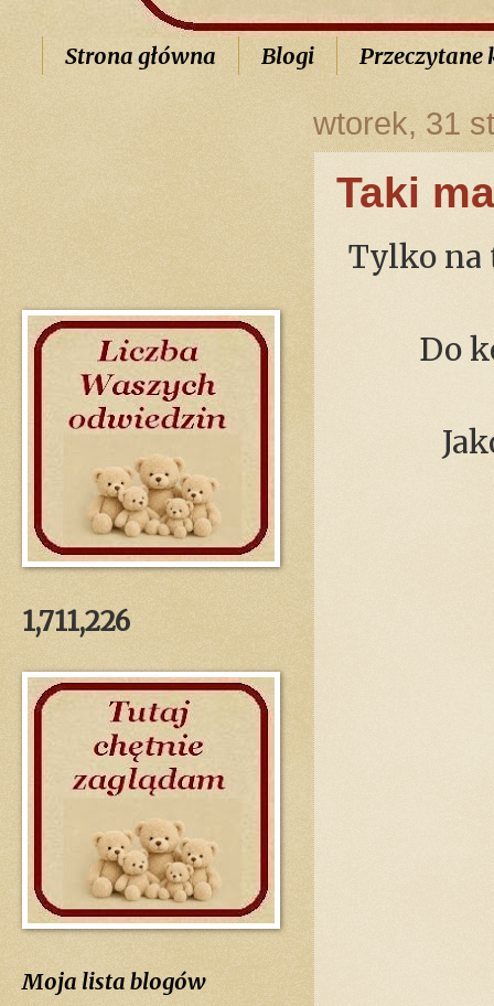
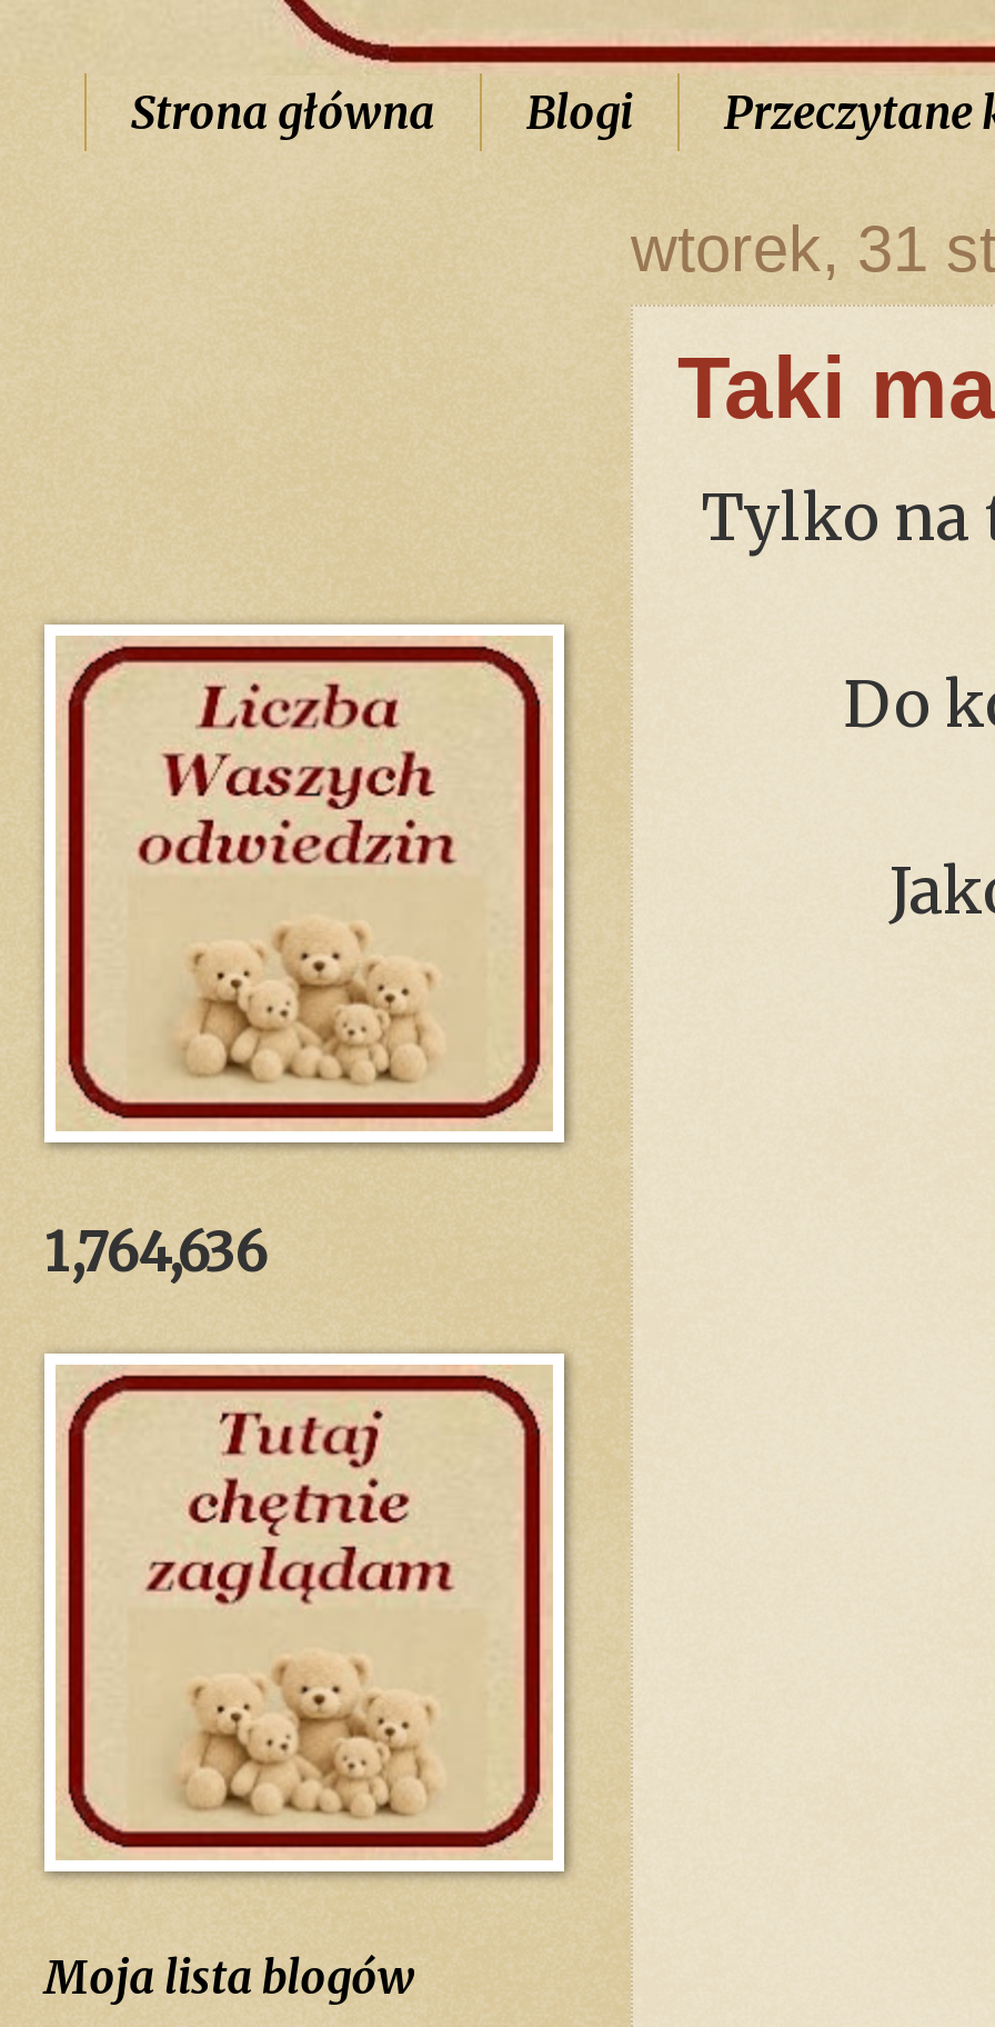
- 1,711,226
+ 1,764,636
